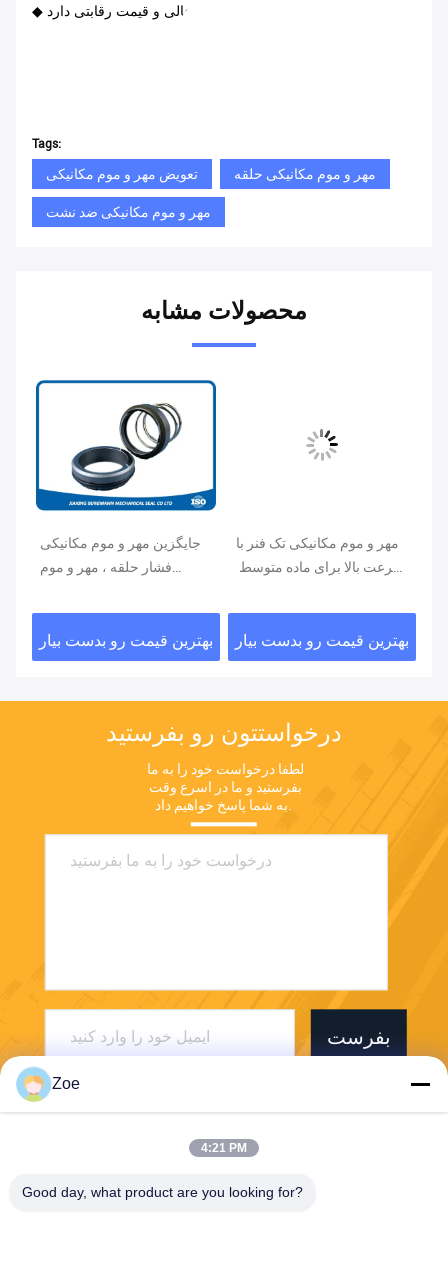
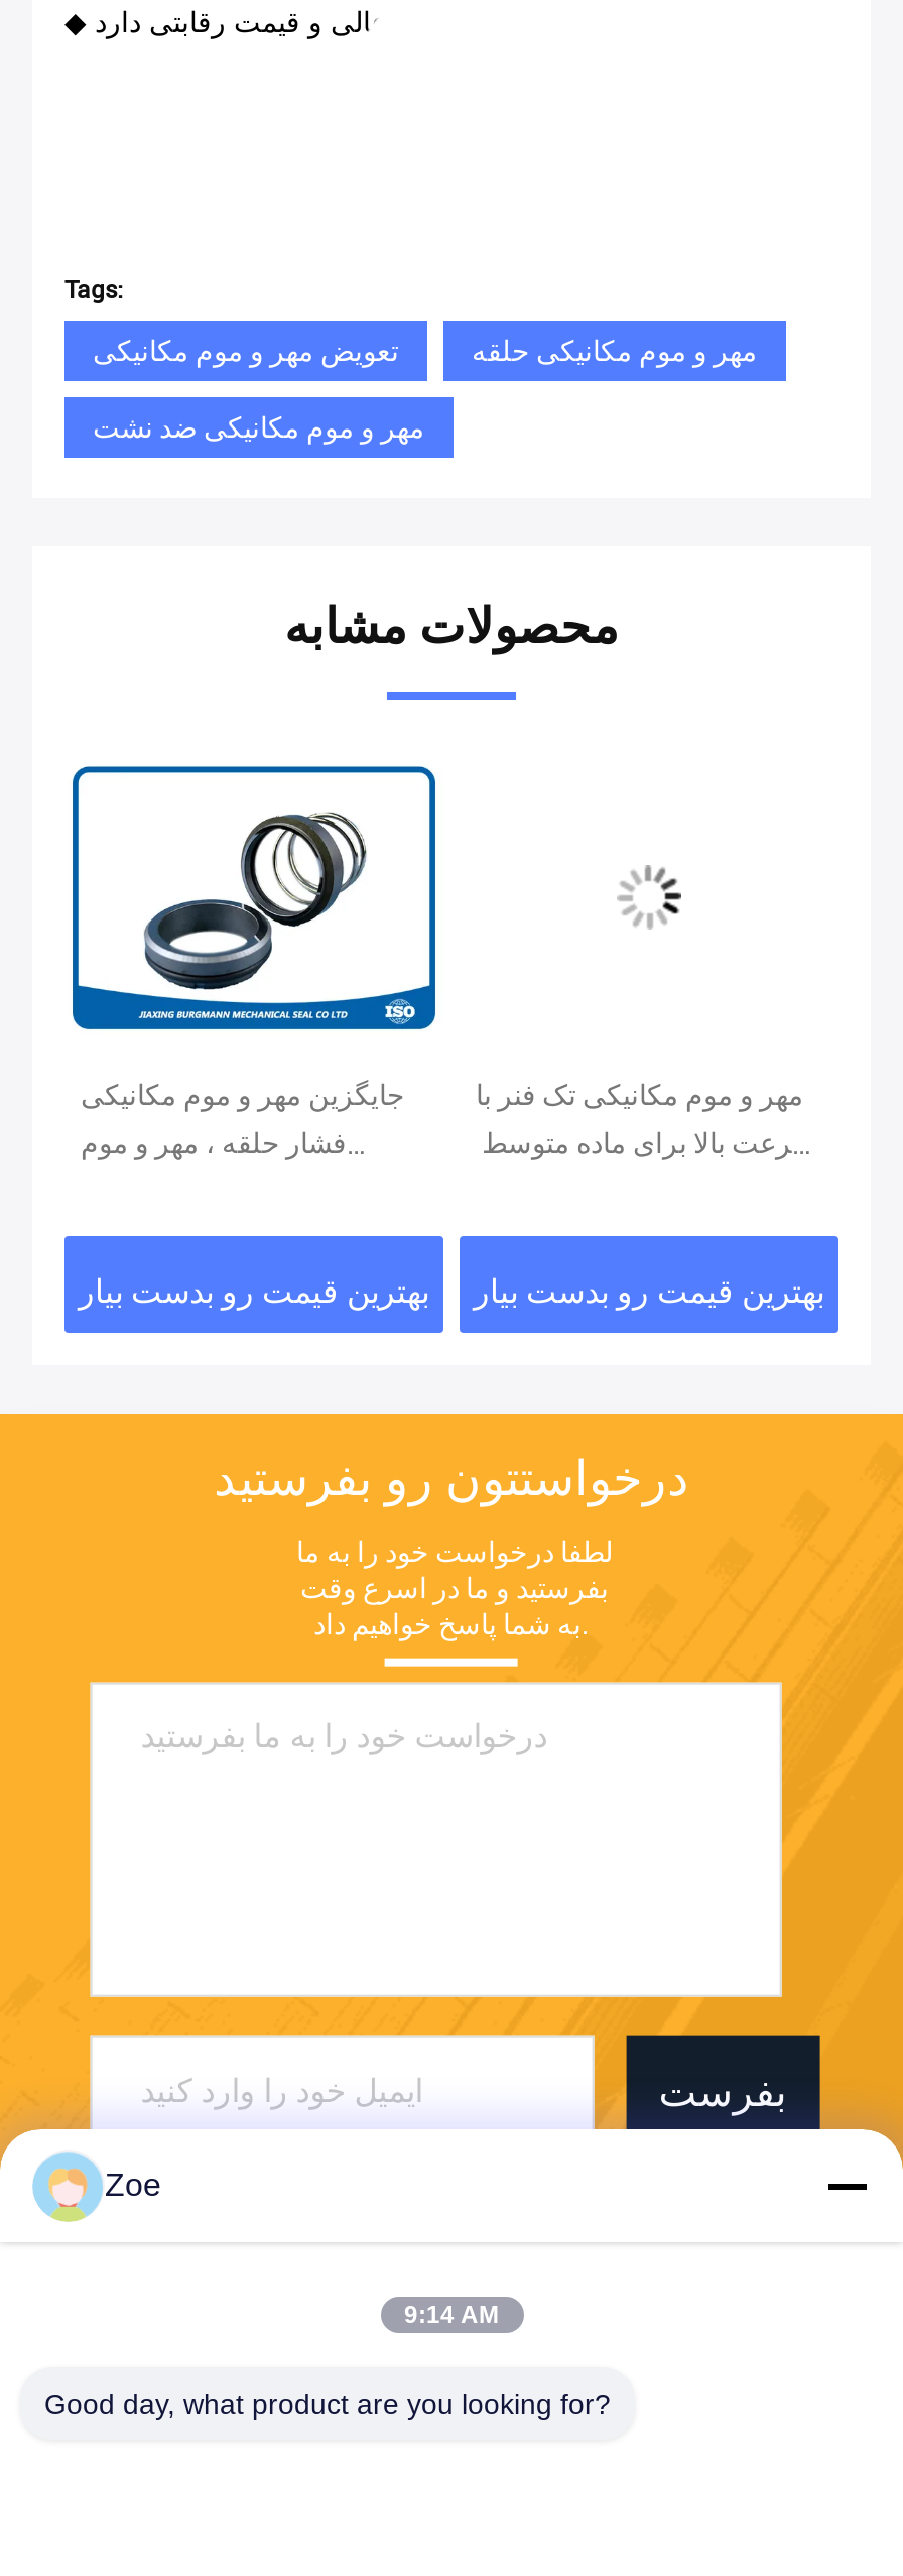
- 4:21 PM
+ 9:14 AM
